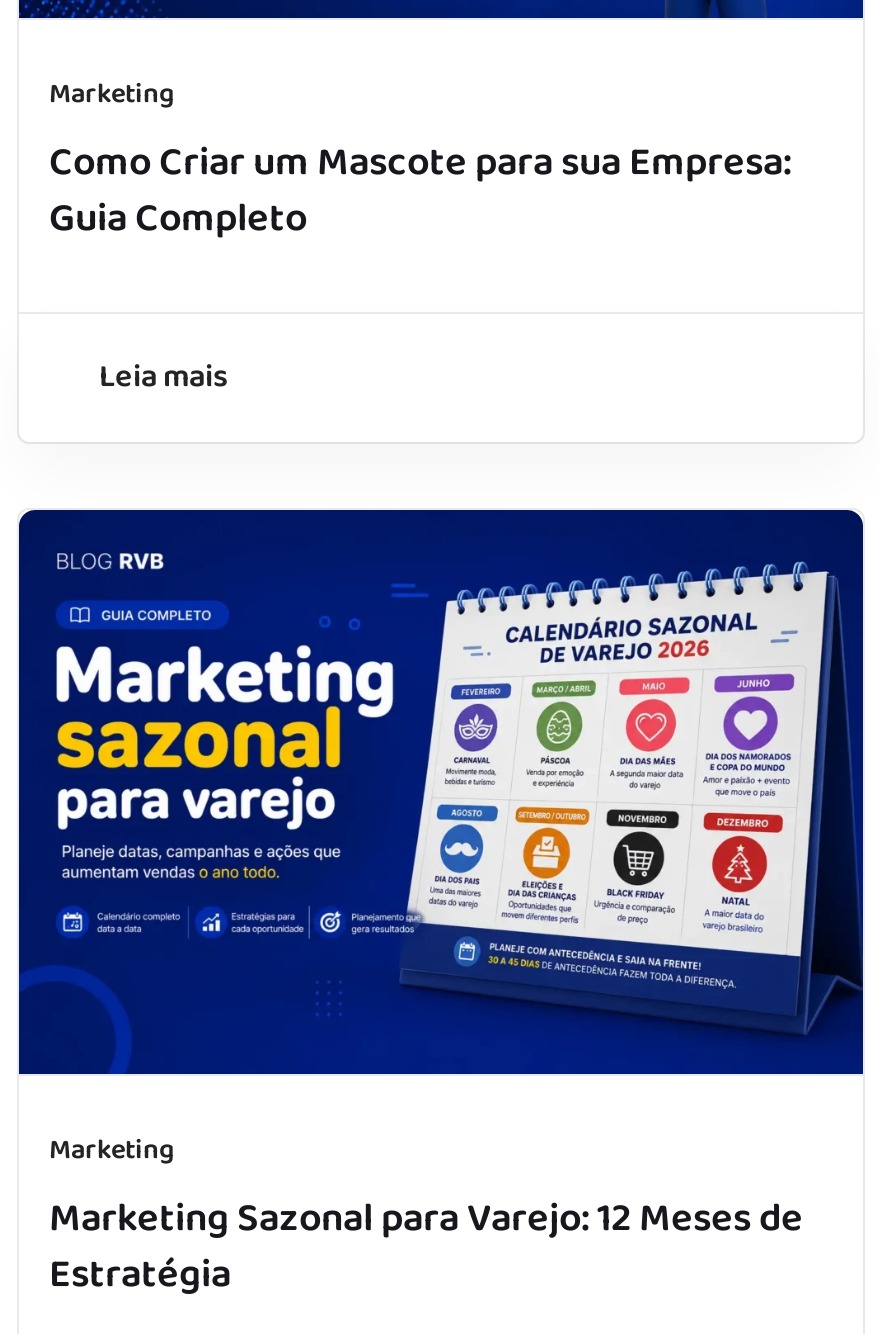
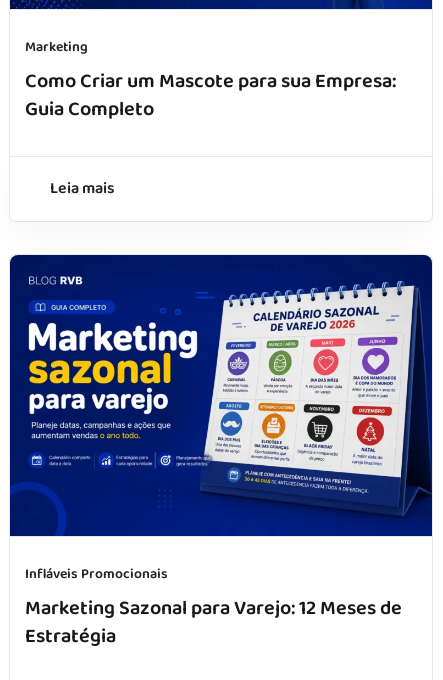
- Marketing
+ Infláveis Promocionais
